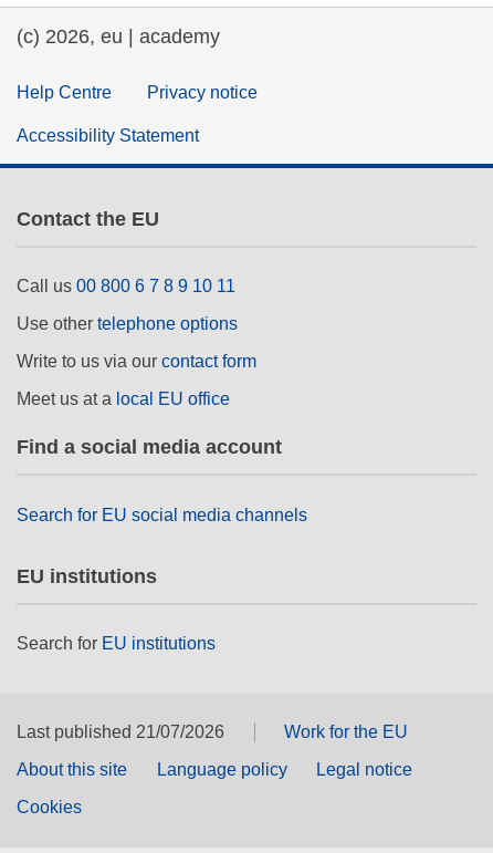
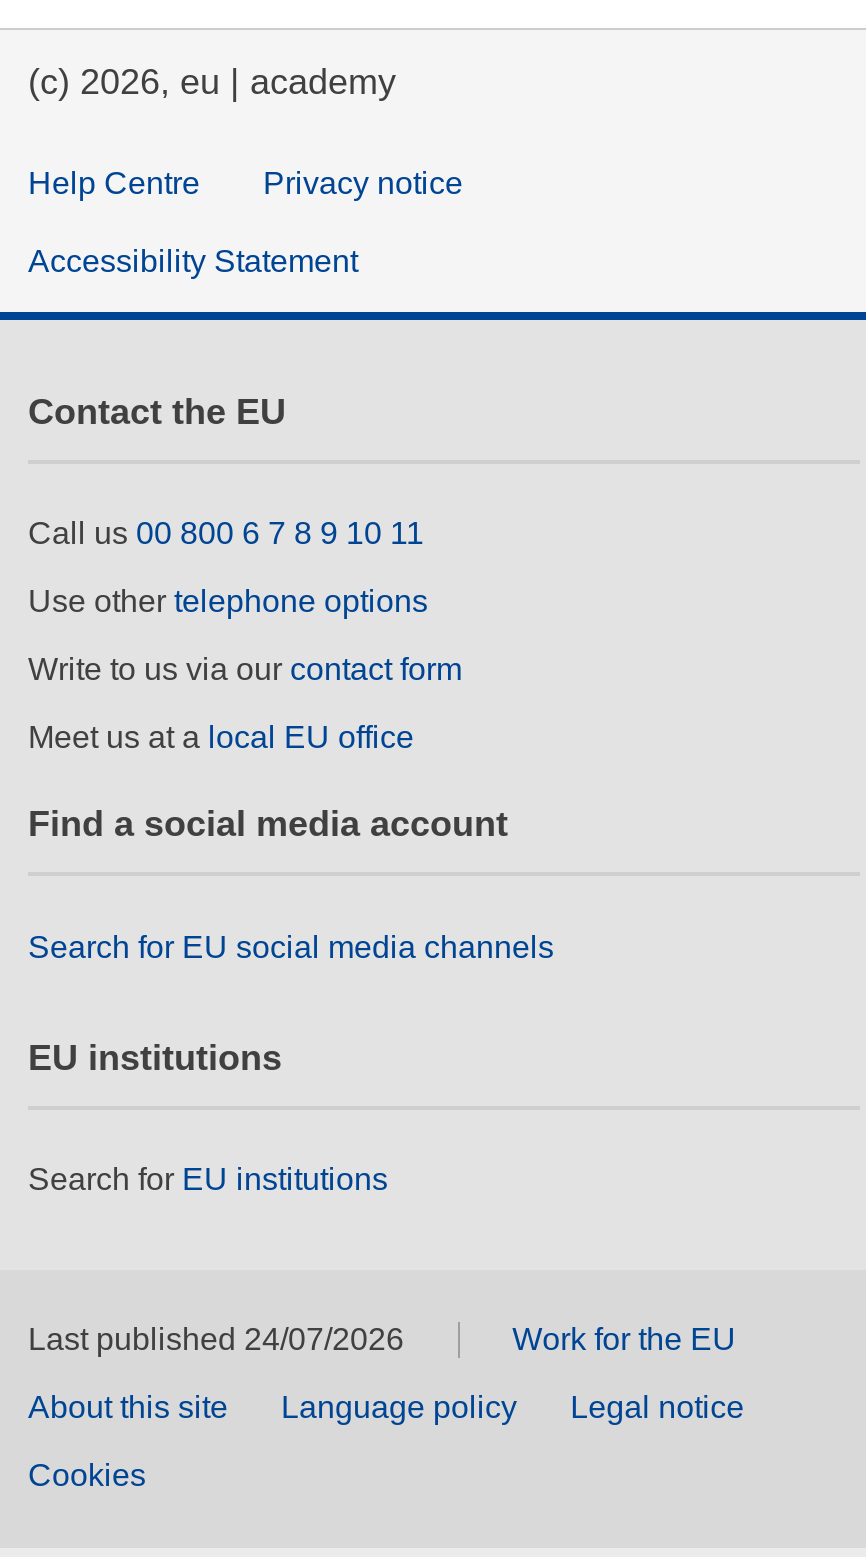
- Last published 21/07/2026
+ Last published 24/07/2026
